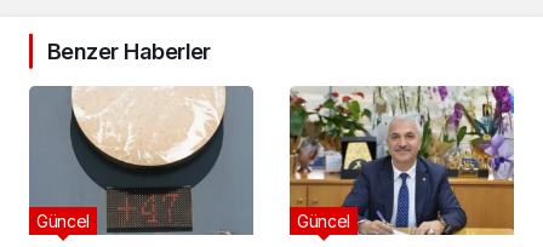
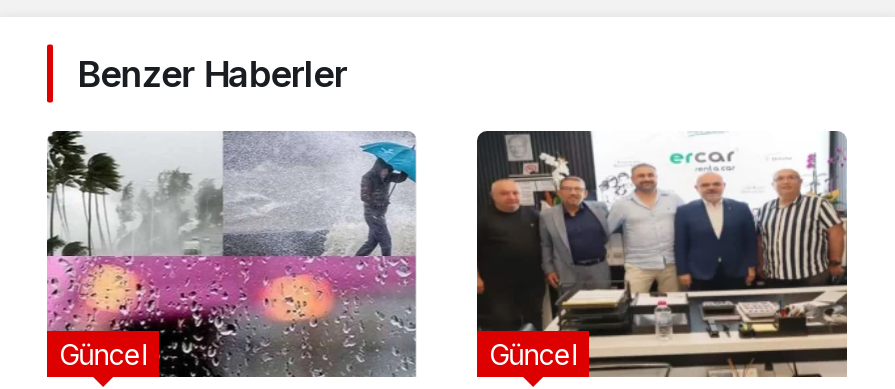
- [image]
+ [image]

- [image]
+ [image]
